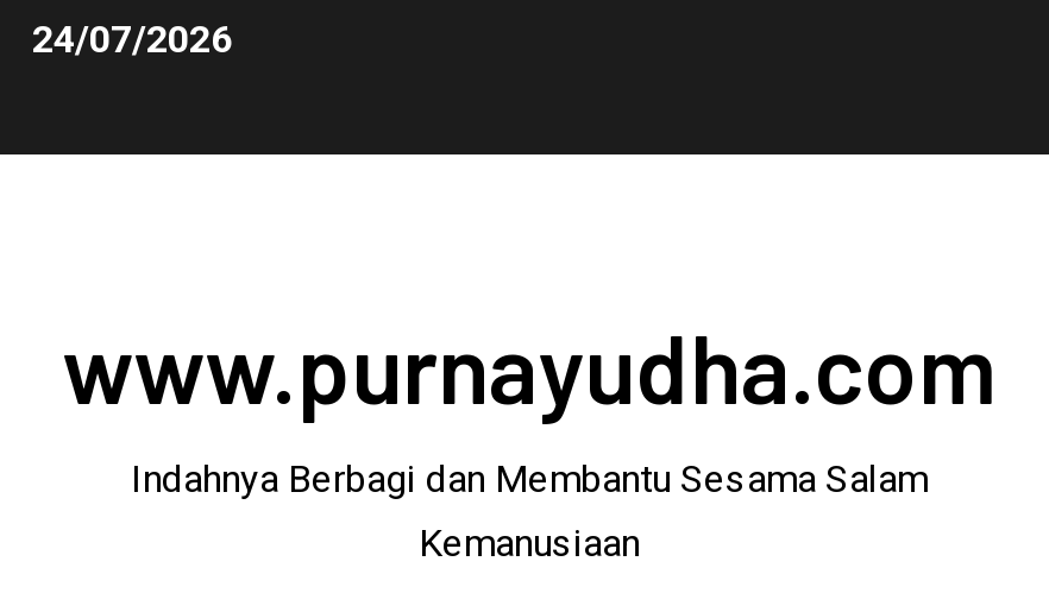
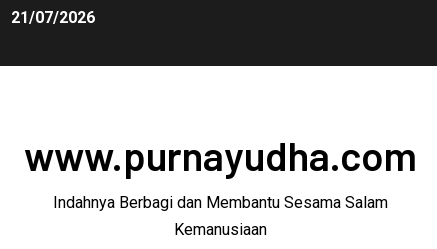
- 24/07/2026
+ 21/07/2026
